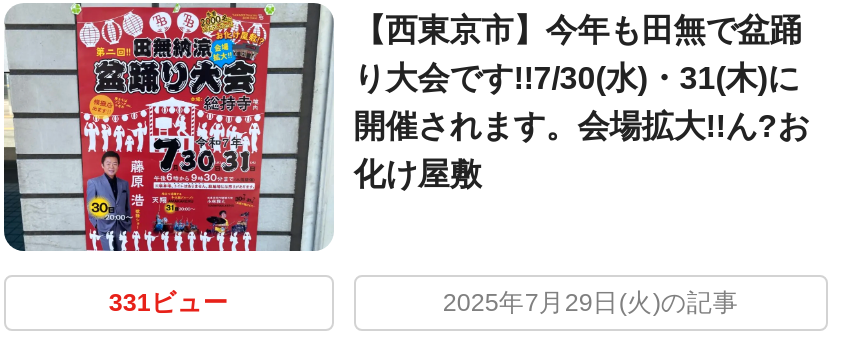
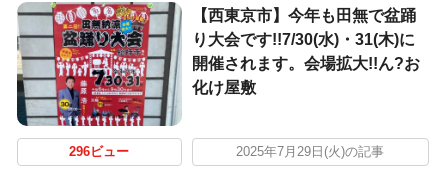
- 331ビュー
+ 296ビュー
